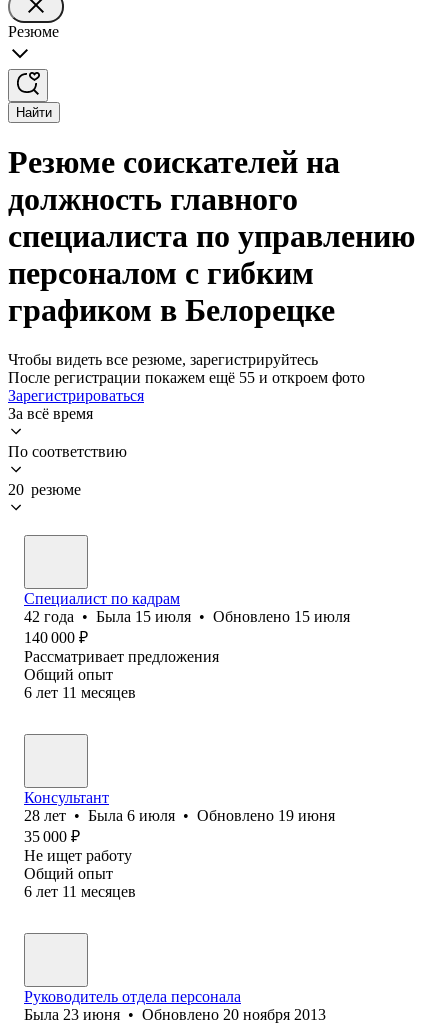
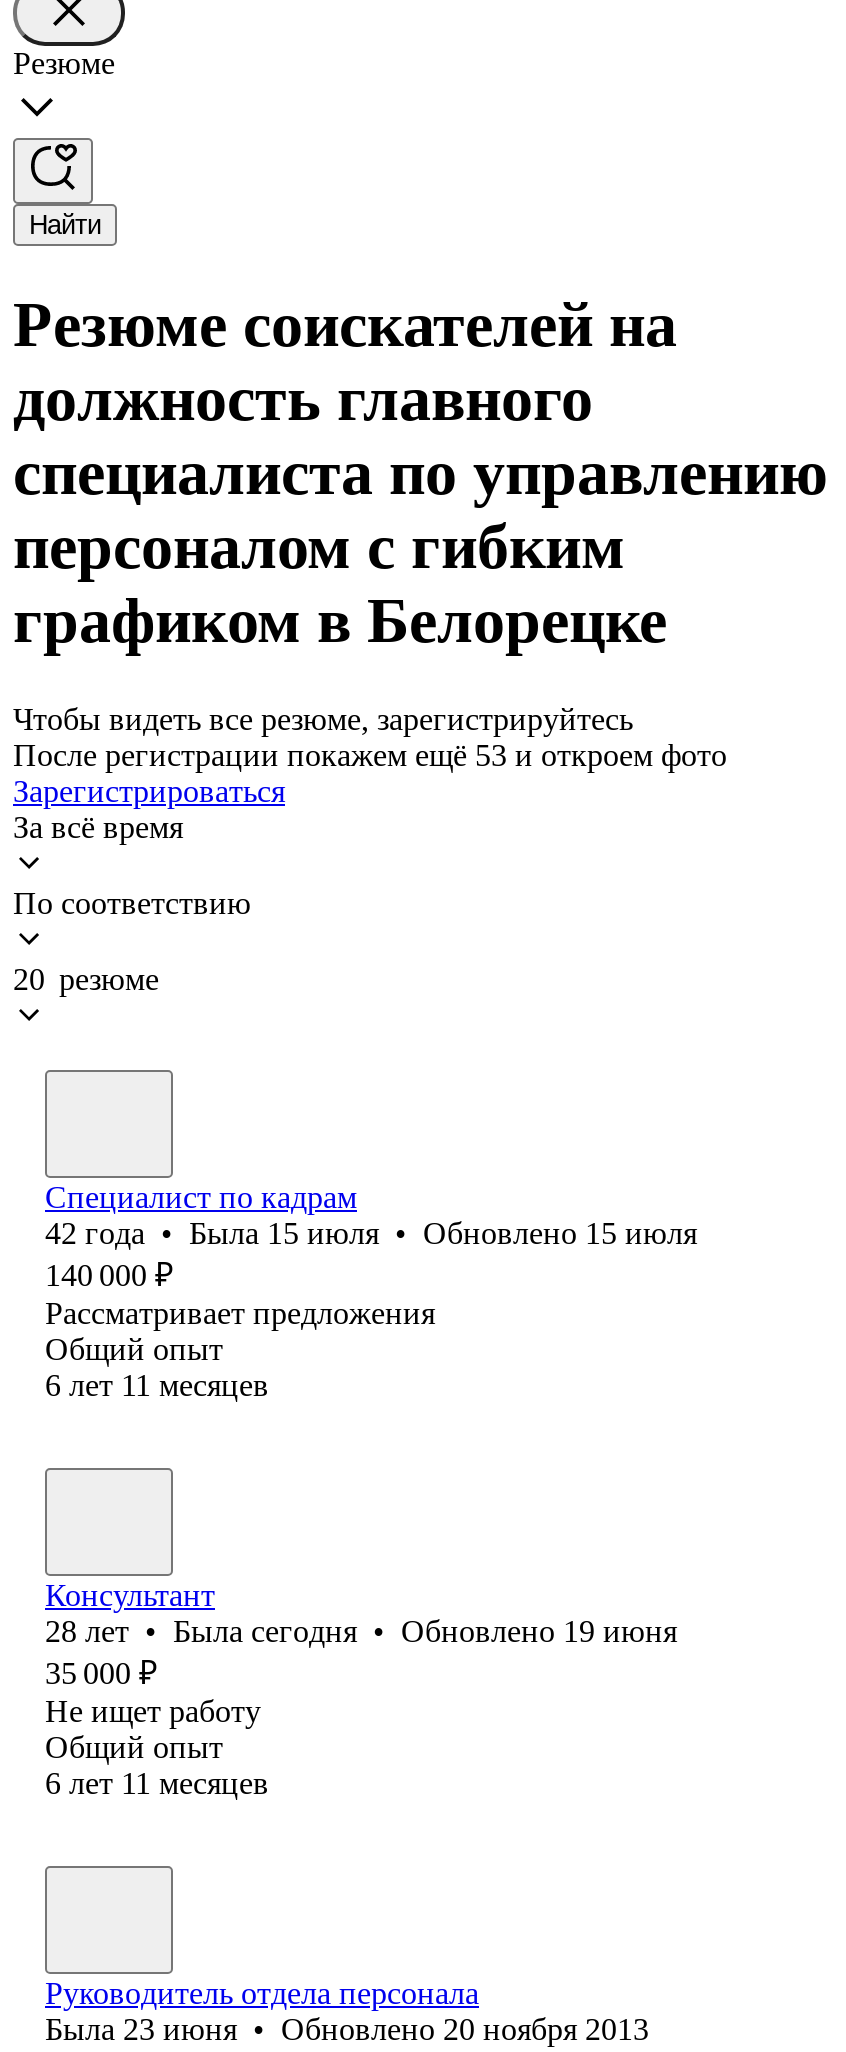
- После регистрации покажем ещё 55 и откроем фото
+ После регистрации покажем ещё 53 и откроем фото

- 28 лет • Была 6 июля • Обновлено 19 июня
+ 28 лет • Была сегодня • Обновлено 19 июня
